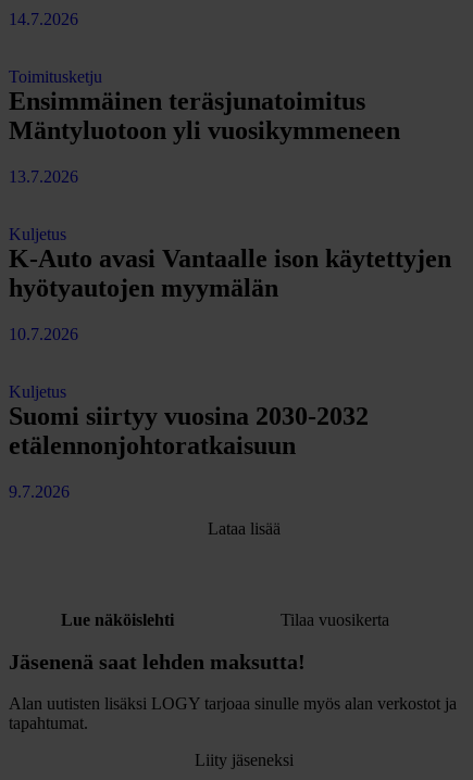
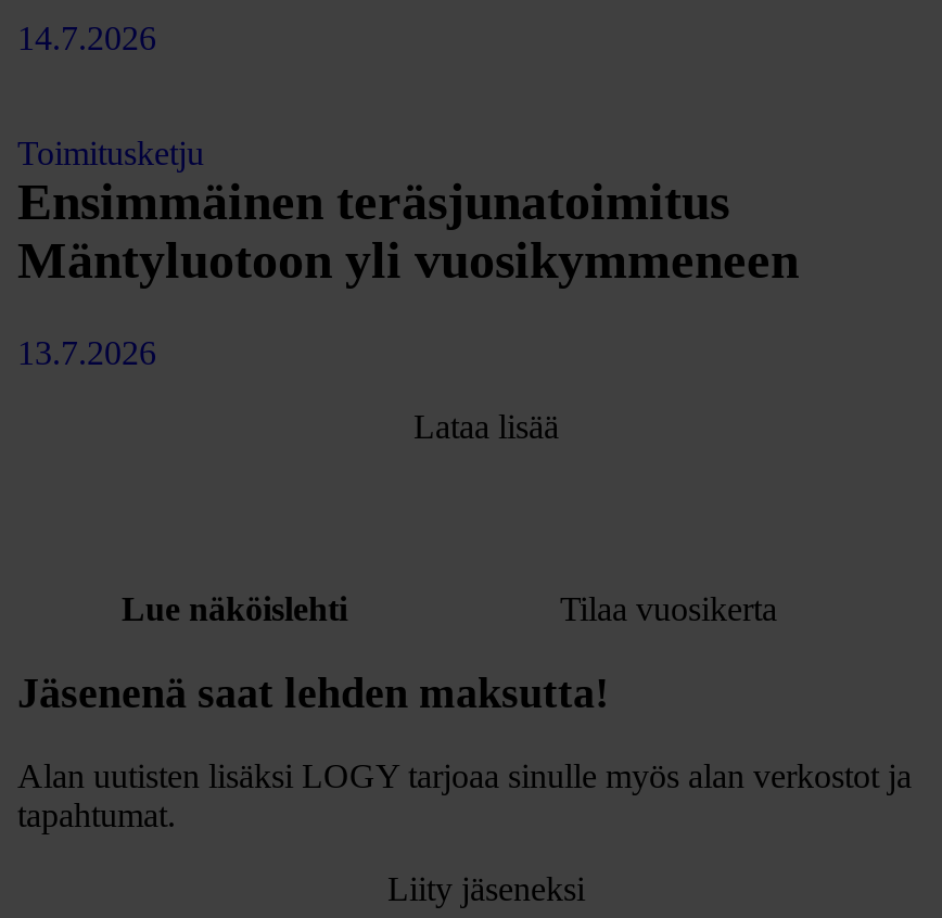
- Kuljetus
- K-Auto avasi Vantaalle ison käytettyjen
- hyötyautojen myymälän
- 10.7.2026
- Kuljetus
- Suomi siirtyy vuosina 2030-2032
- etälennonjohtoratkaisuun
- 9.7.2026
